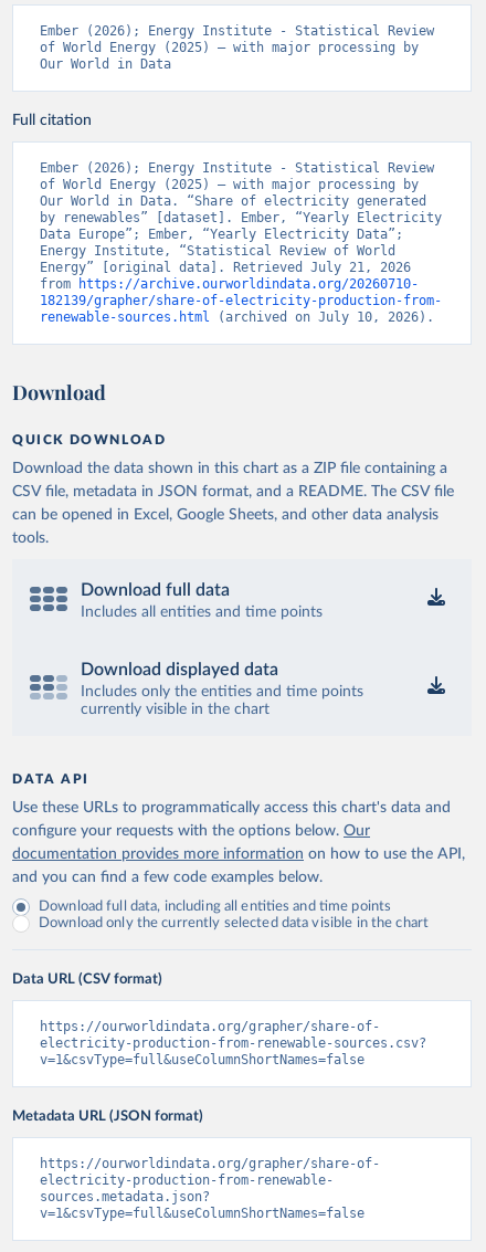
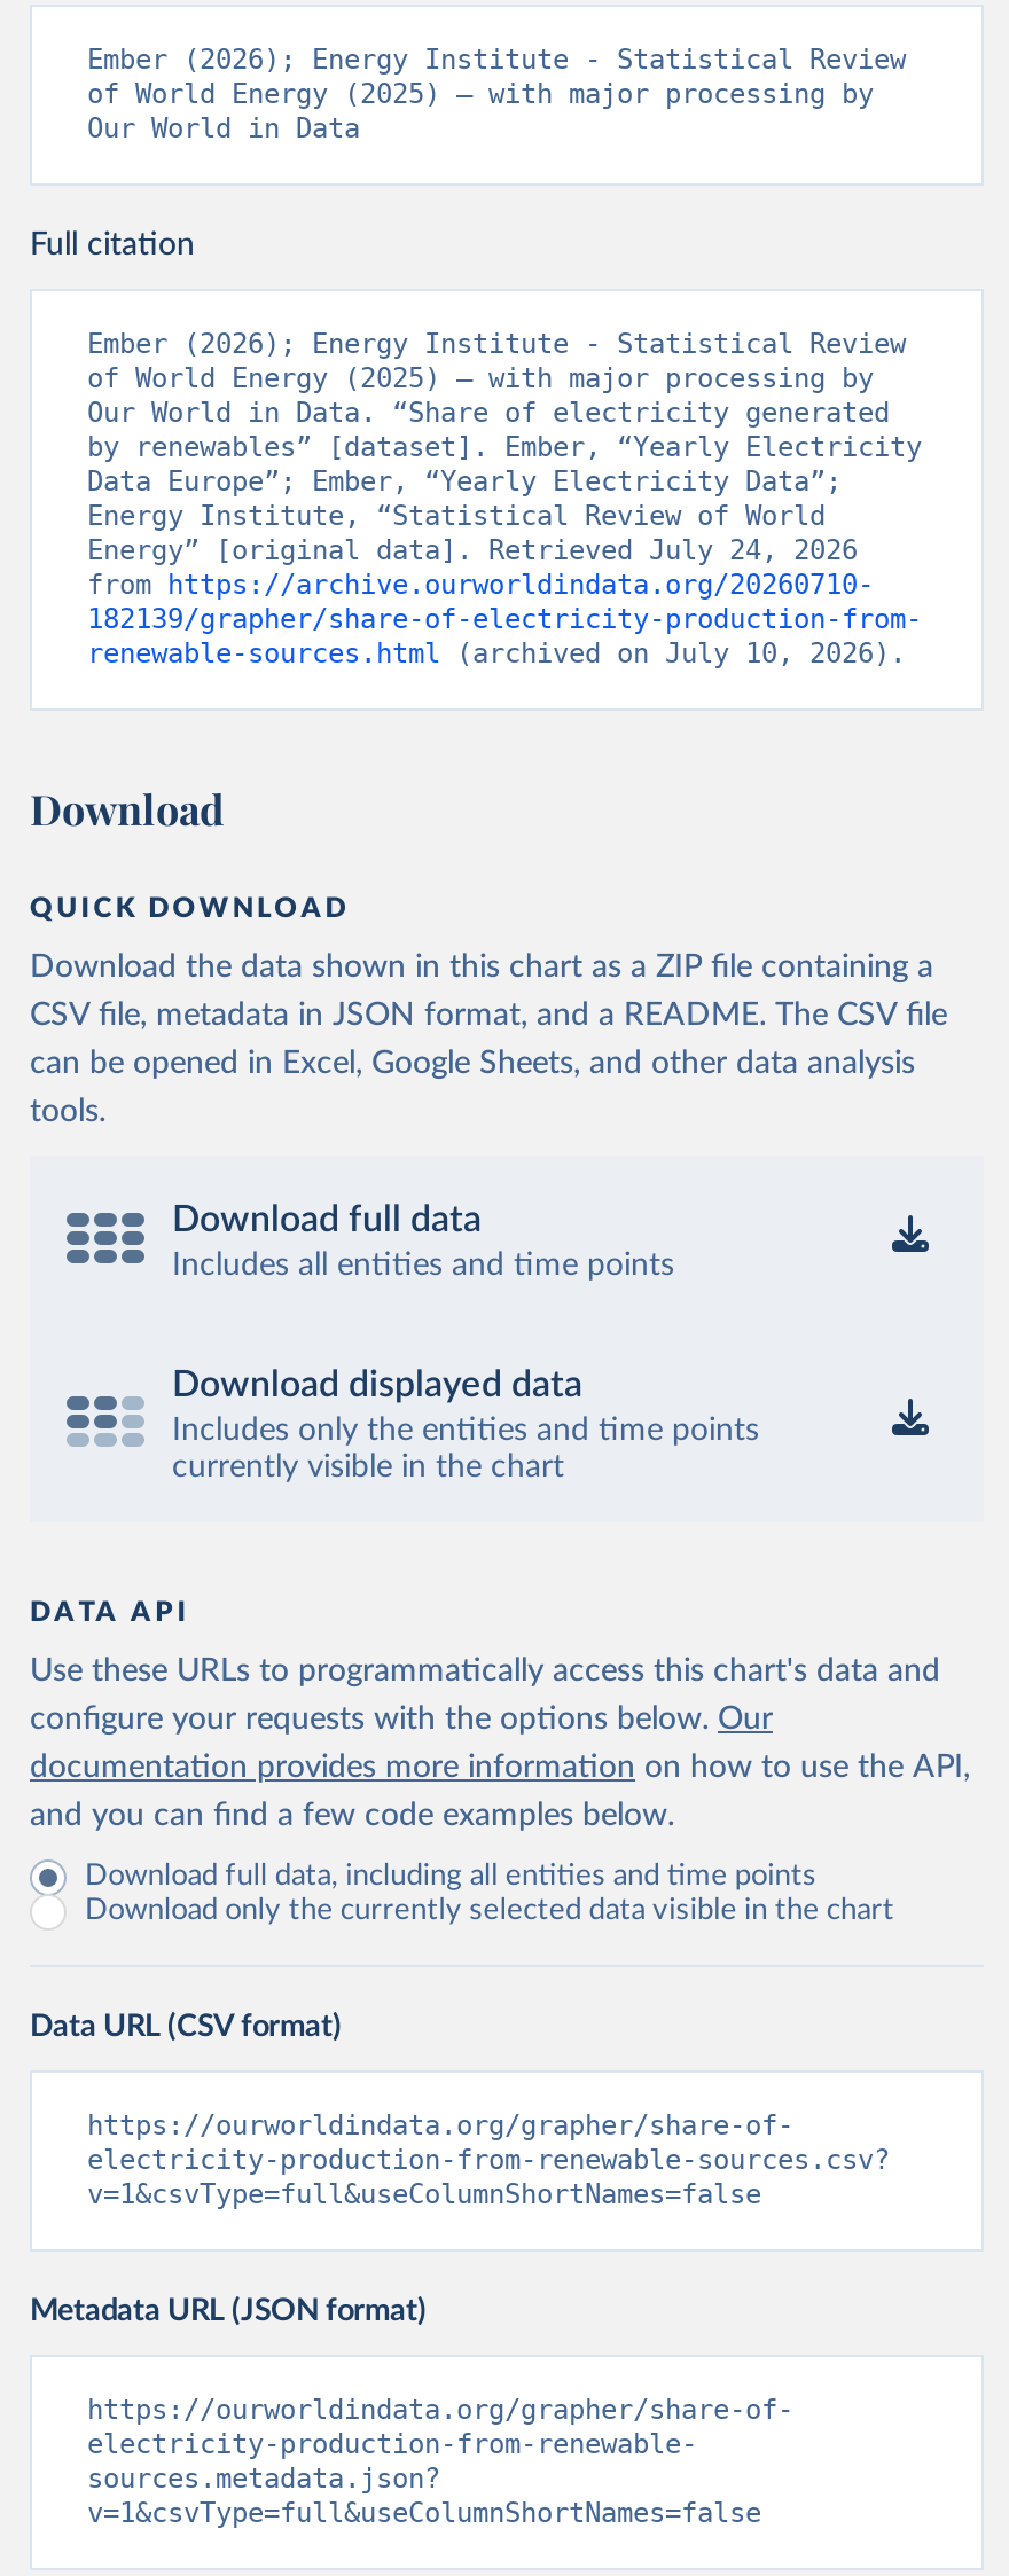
- Energy” [original data]. Retrieved July 21, 2026
+ Energy” [original data]. Retrieved July 24, 2026
